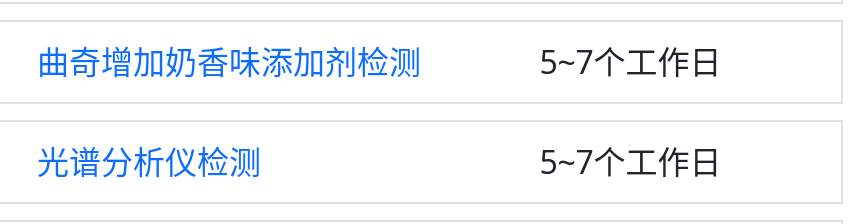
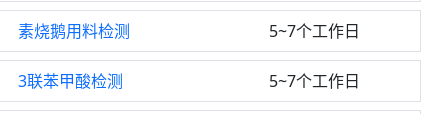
- 曲奇增加奶香味添加剂检测
+ 素烧鹅用料检测

- 光谱分析仪检测
+ 3联苯甲酸检测
